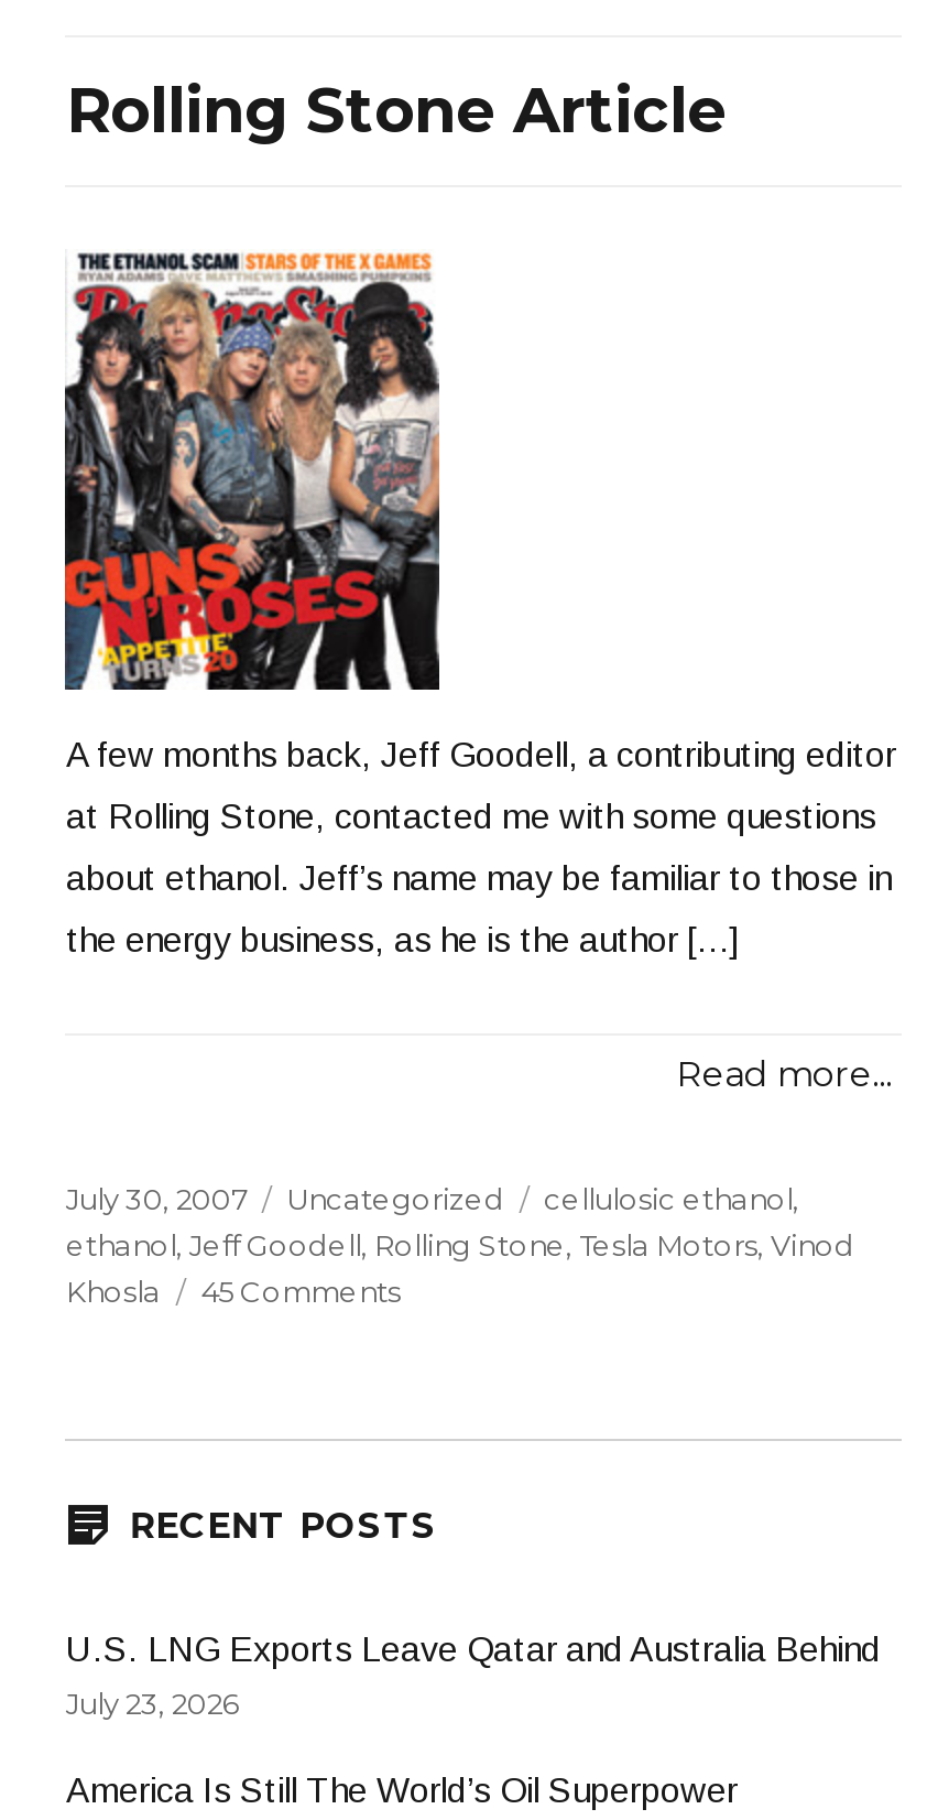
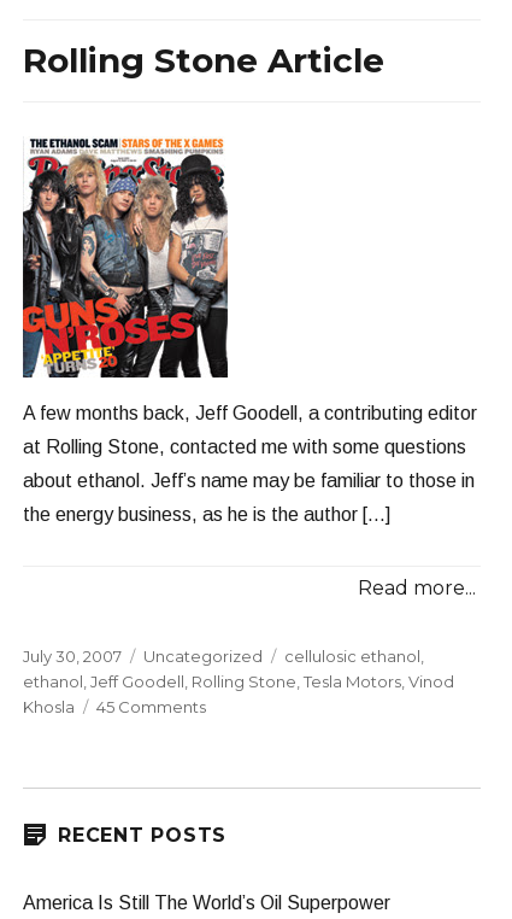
- U.S. LNG Exports Leave Qatar and Australia Behind
- July 23, 2026
